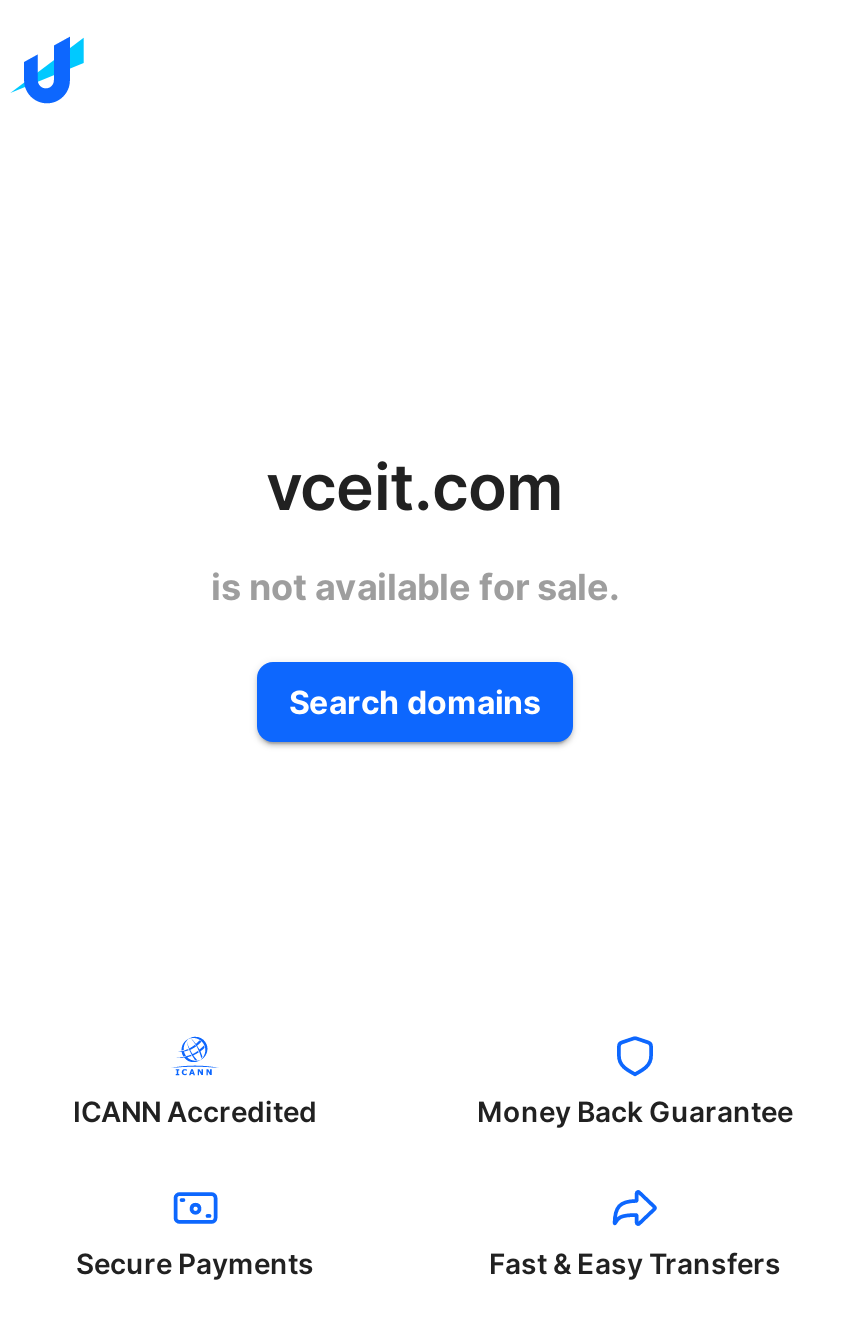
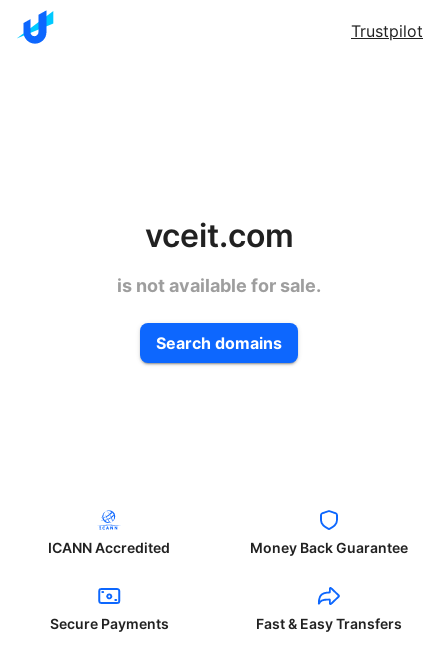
+ Trustpilot
